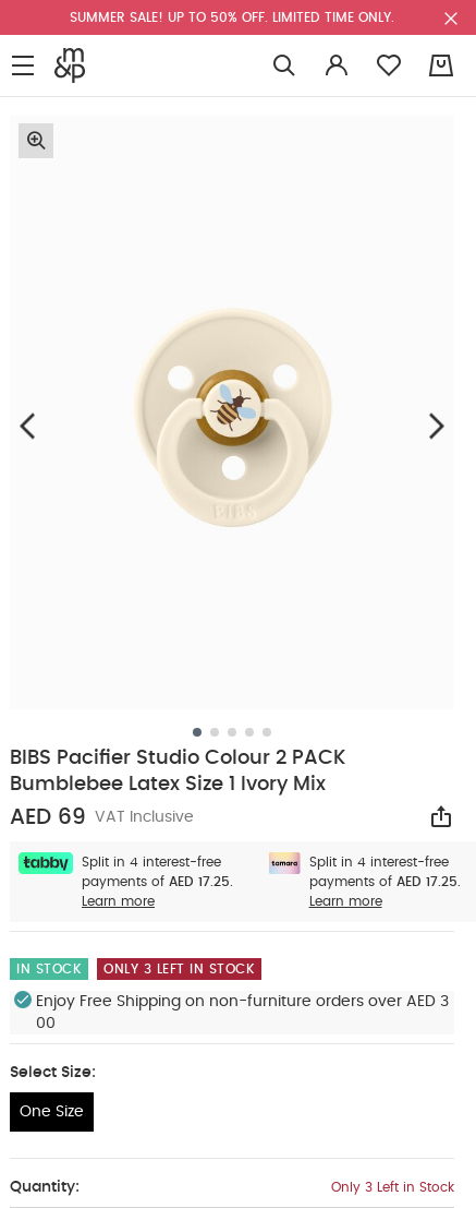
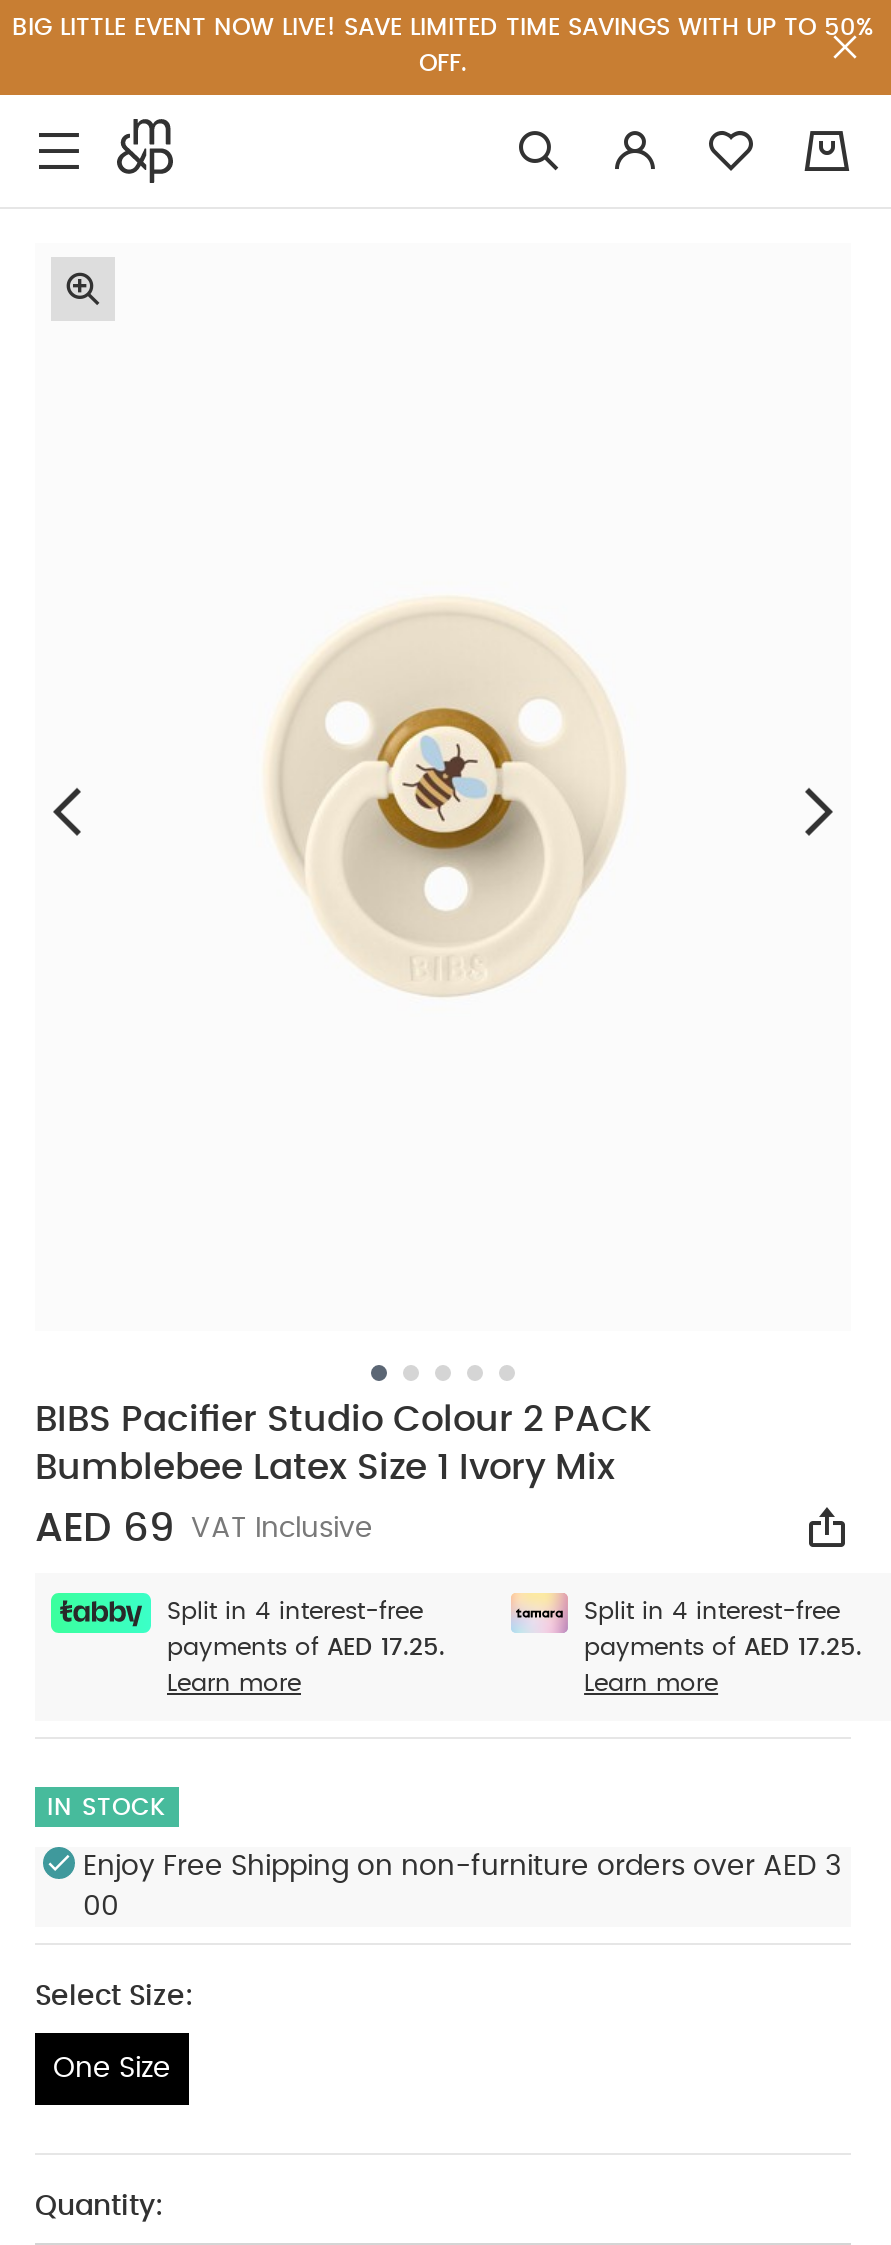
- SUMMER SALE! UP TO 50% OFF. LIMITED TIME ONLY.
+ BIG LITTLE EVENT NOW LIVE! SAVE LIMITED TIME SAVINGS WITH UP TO 50%
+ OFF.

- ONLY 3 LEFT IN STOCK

- Only 3 Left in Stock
